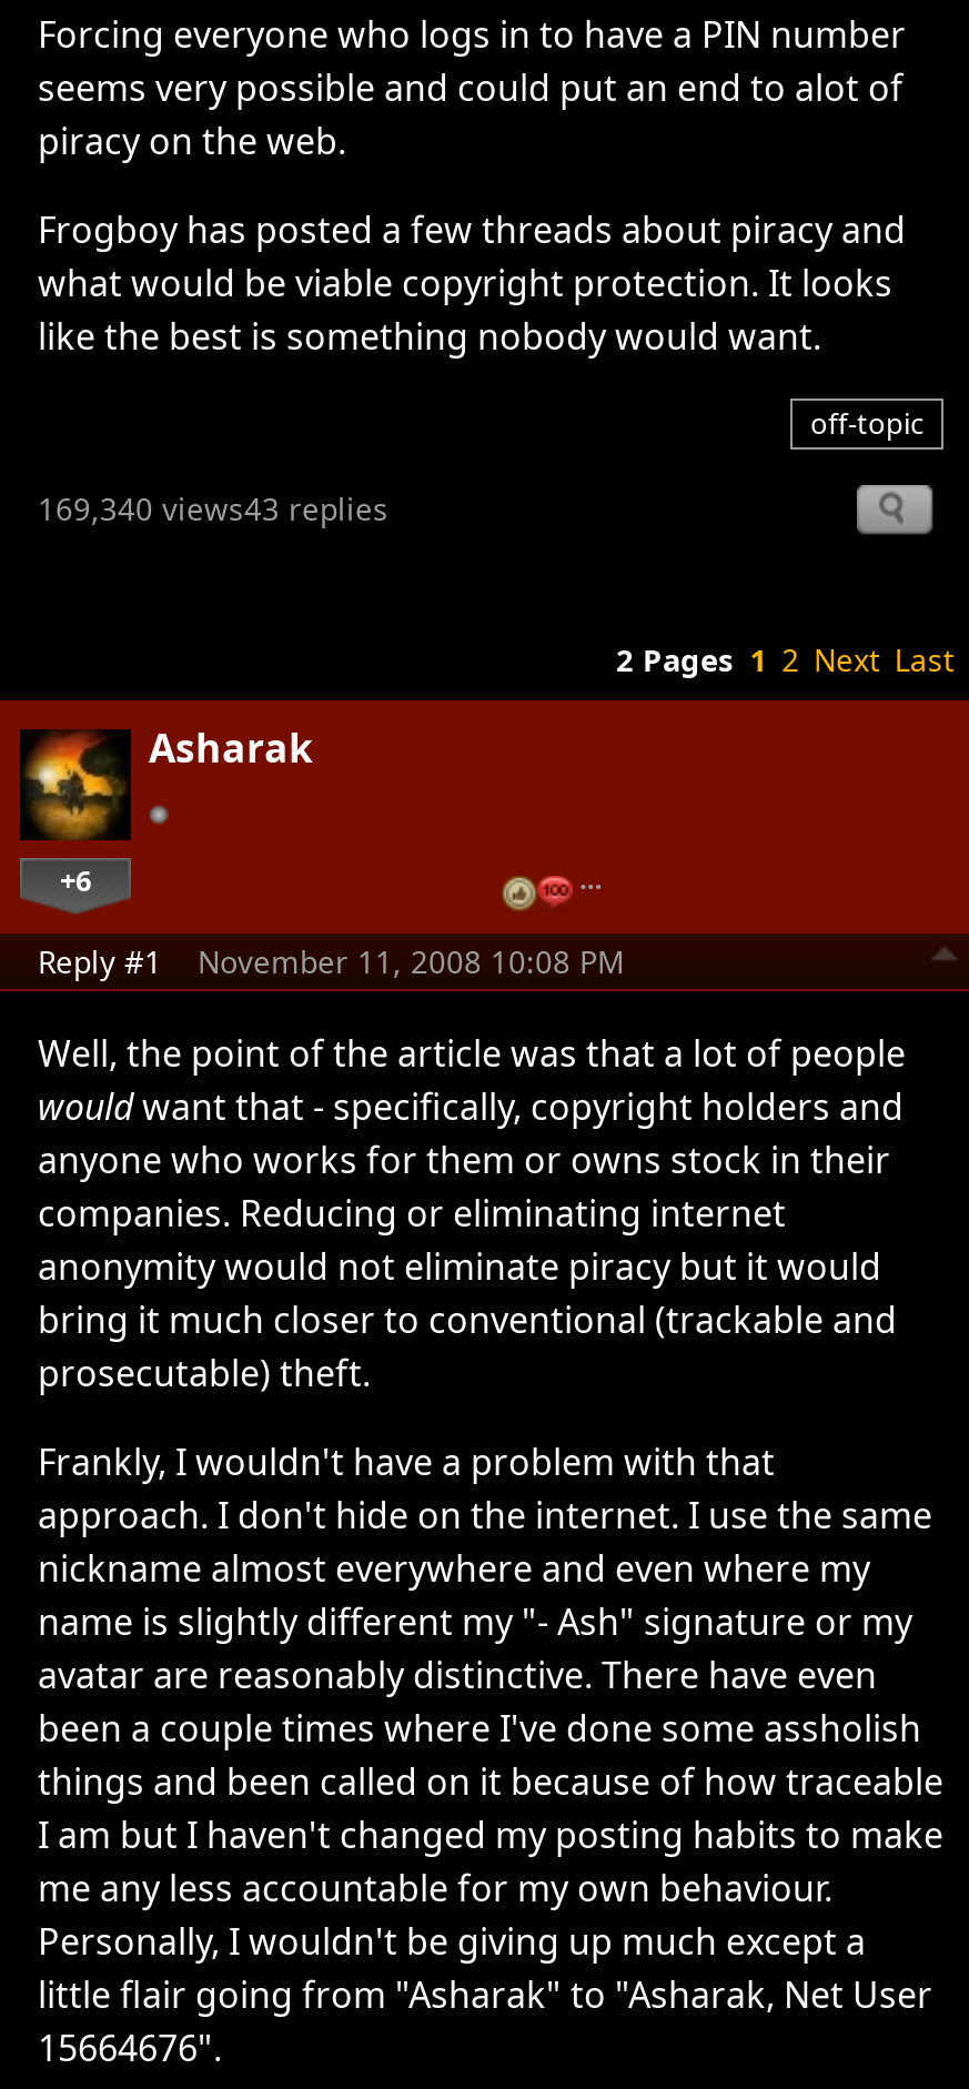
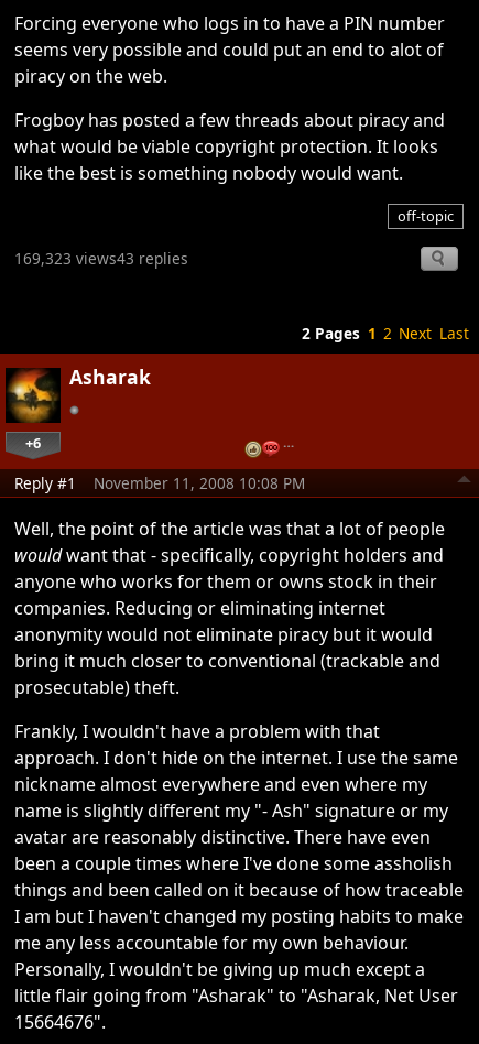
- 169,340 views43 replies
+ 169,323 views43 replies
